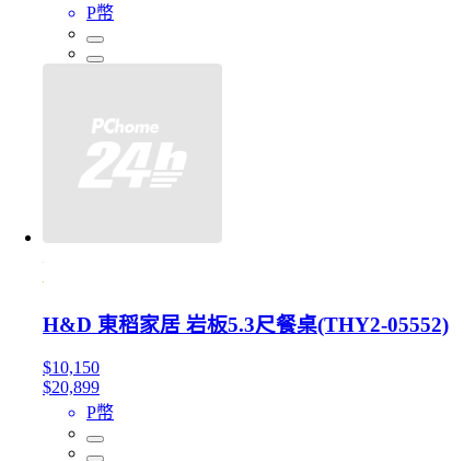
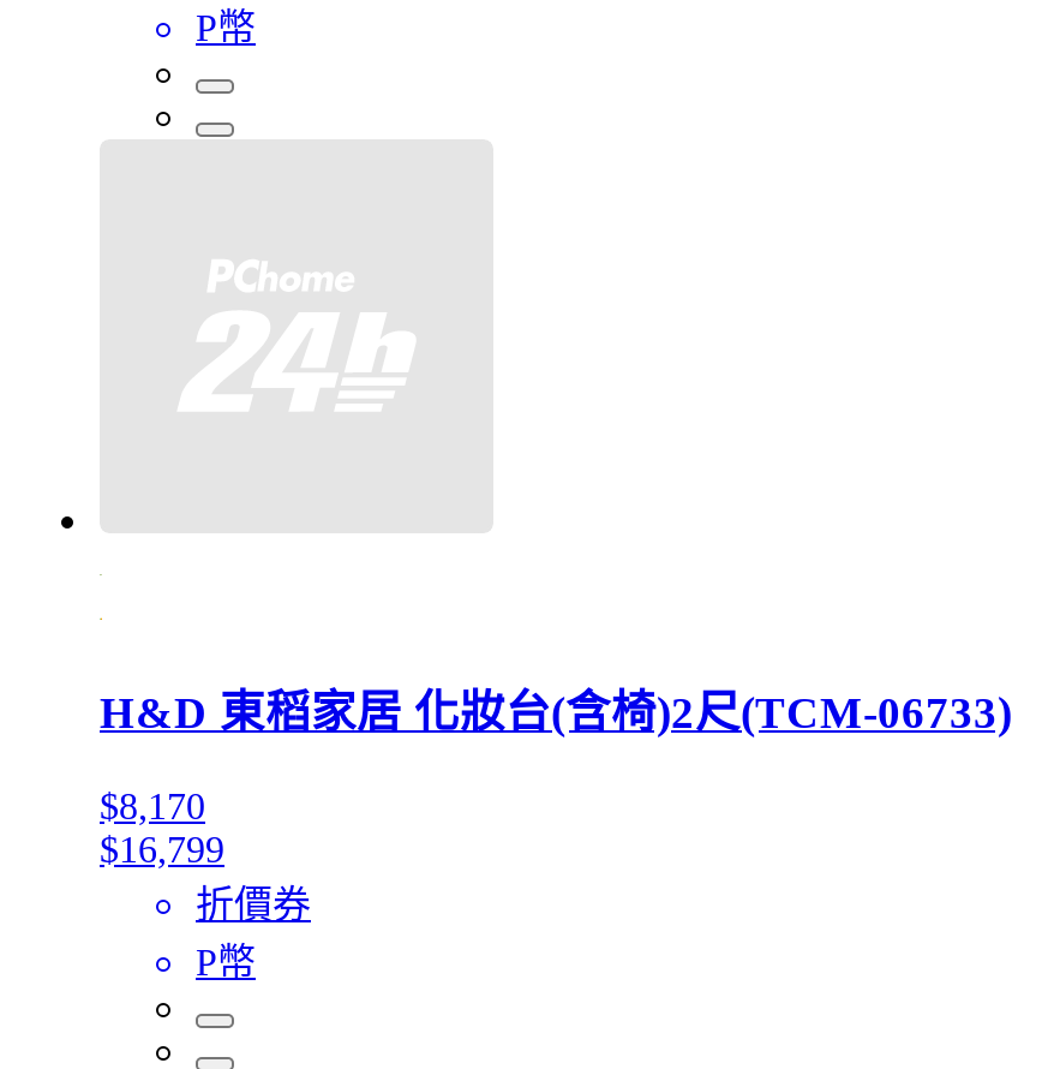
- H&D 東稻家居 岩板5.3尺餐桌(THY2-05552)
+ H&D 東稻家居 化妝台(含椅)2尺(TCM-06733)

- $10,150
- $20,899
+ $8,170
+ $16,799
+ 折價券
